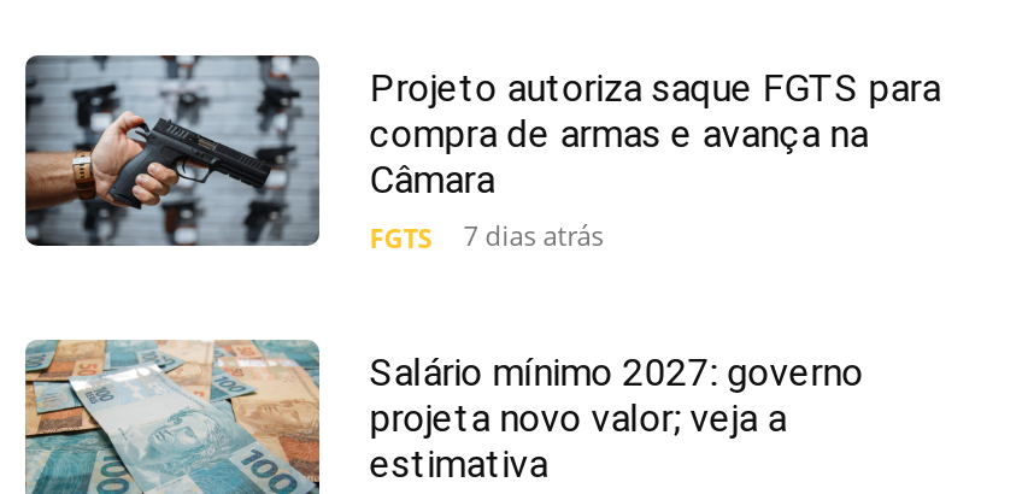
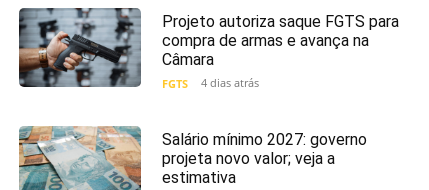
- FGTS 7 dias atrás
+ FGTS 4 dias atrás
